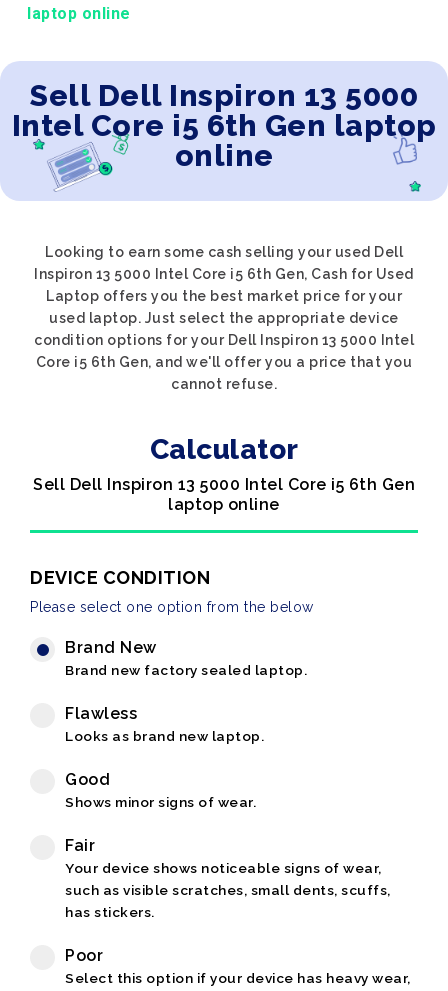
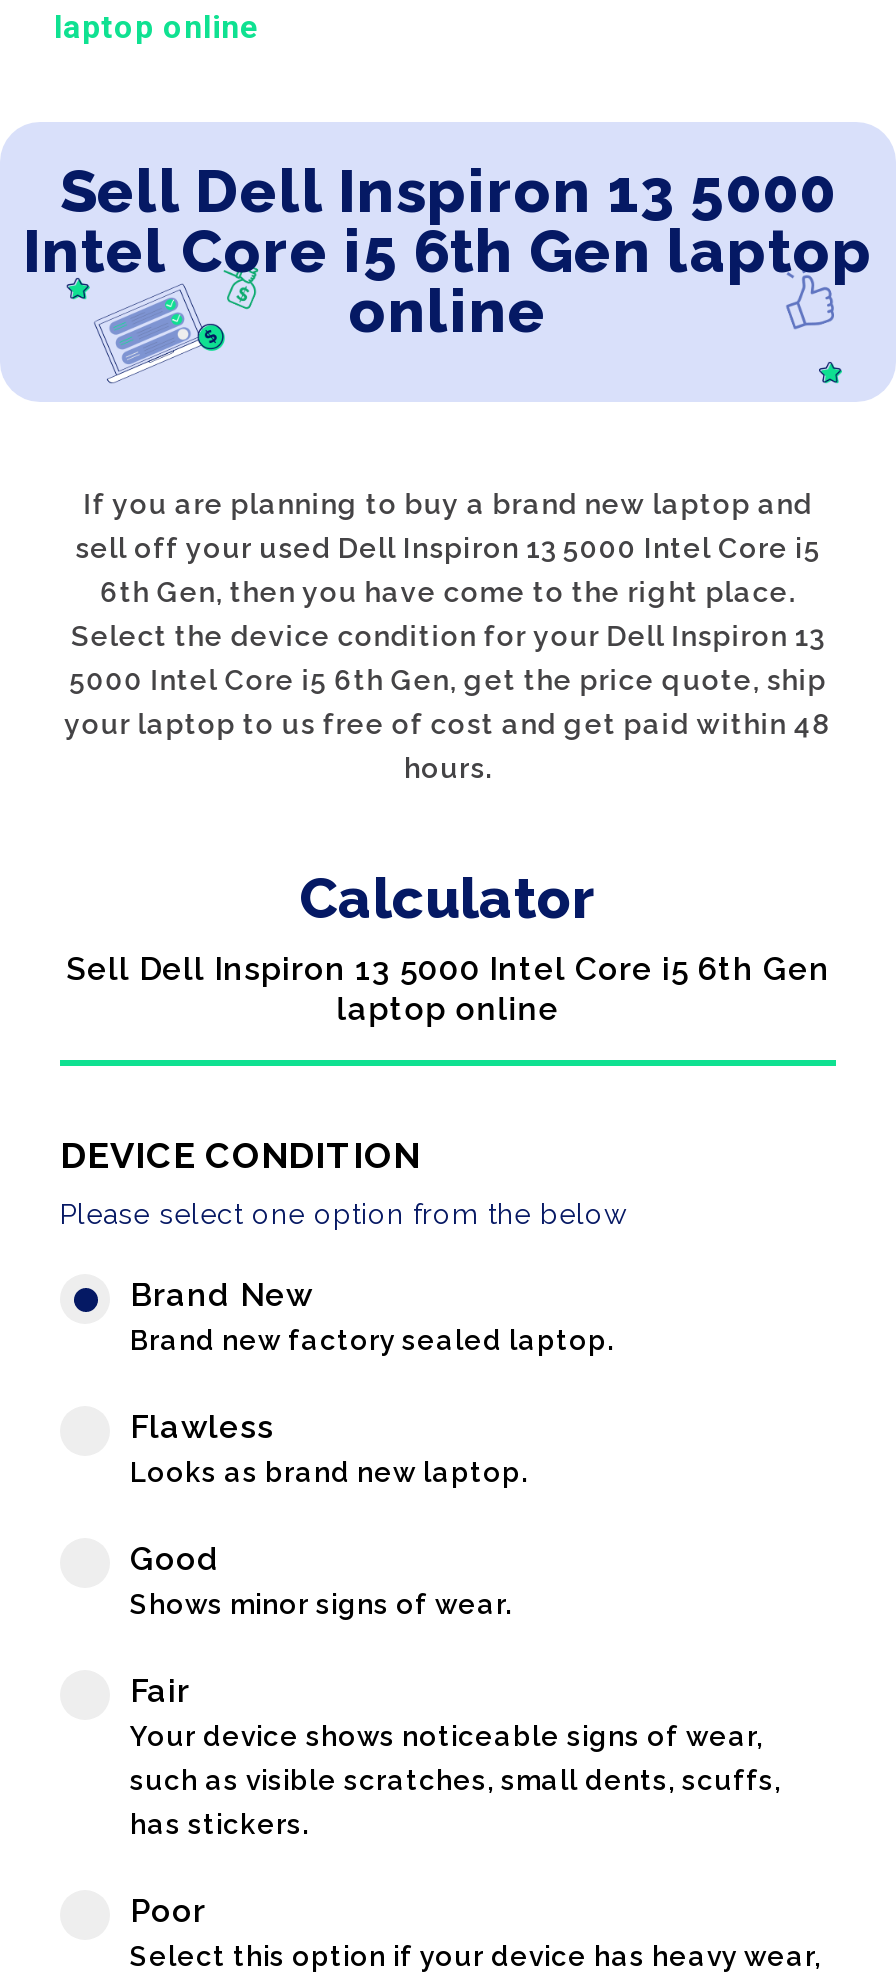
- Looking to earn some cash selling your used Dell
- Inspiron 13 5000 Intel Core i5 6th Gen, Cash for Used
- Laptop offers you the best market price for your
- used laptop. Just select the appropriate device
- condition options for your Dell Inspiron 13 5000 Intel
- Core i5 6th Gen, and we'll offer you a price that you
- cannot refuse.
+ If you are planning to buy a brand new laptop and
+ sell off your used Dell Inspiron 13 5000 Intel Core i5
+ 6th Gen, then you have come to the right place.
+ Select the device condition for your Dell Inspiron 13
+ 5000 Intel Core i5 6th Gen, get the price quote, ship
+ your laptop to us free of cost and get paid within 48
+ hours.
